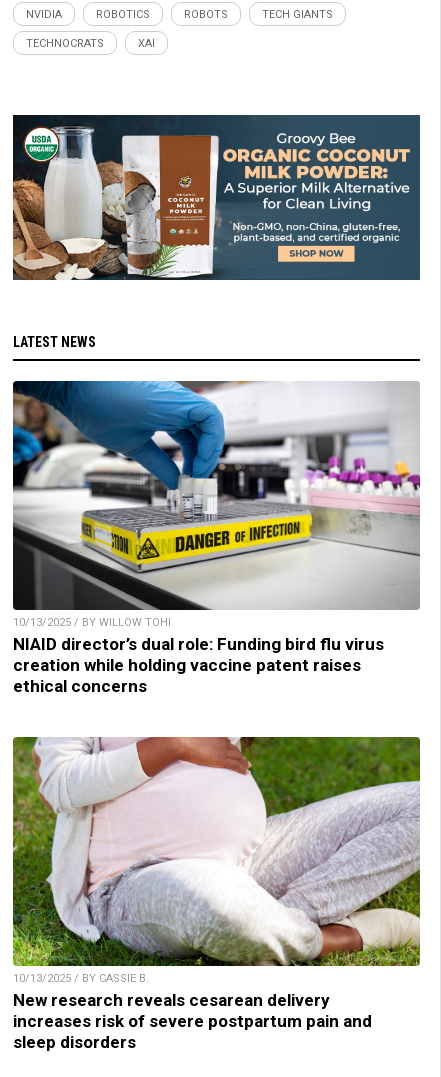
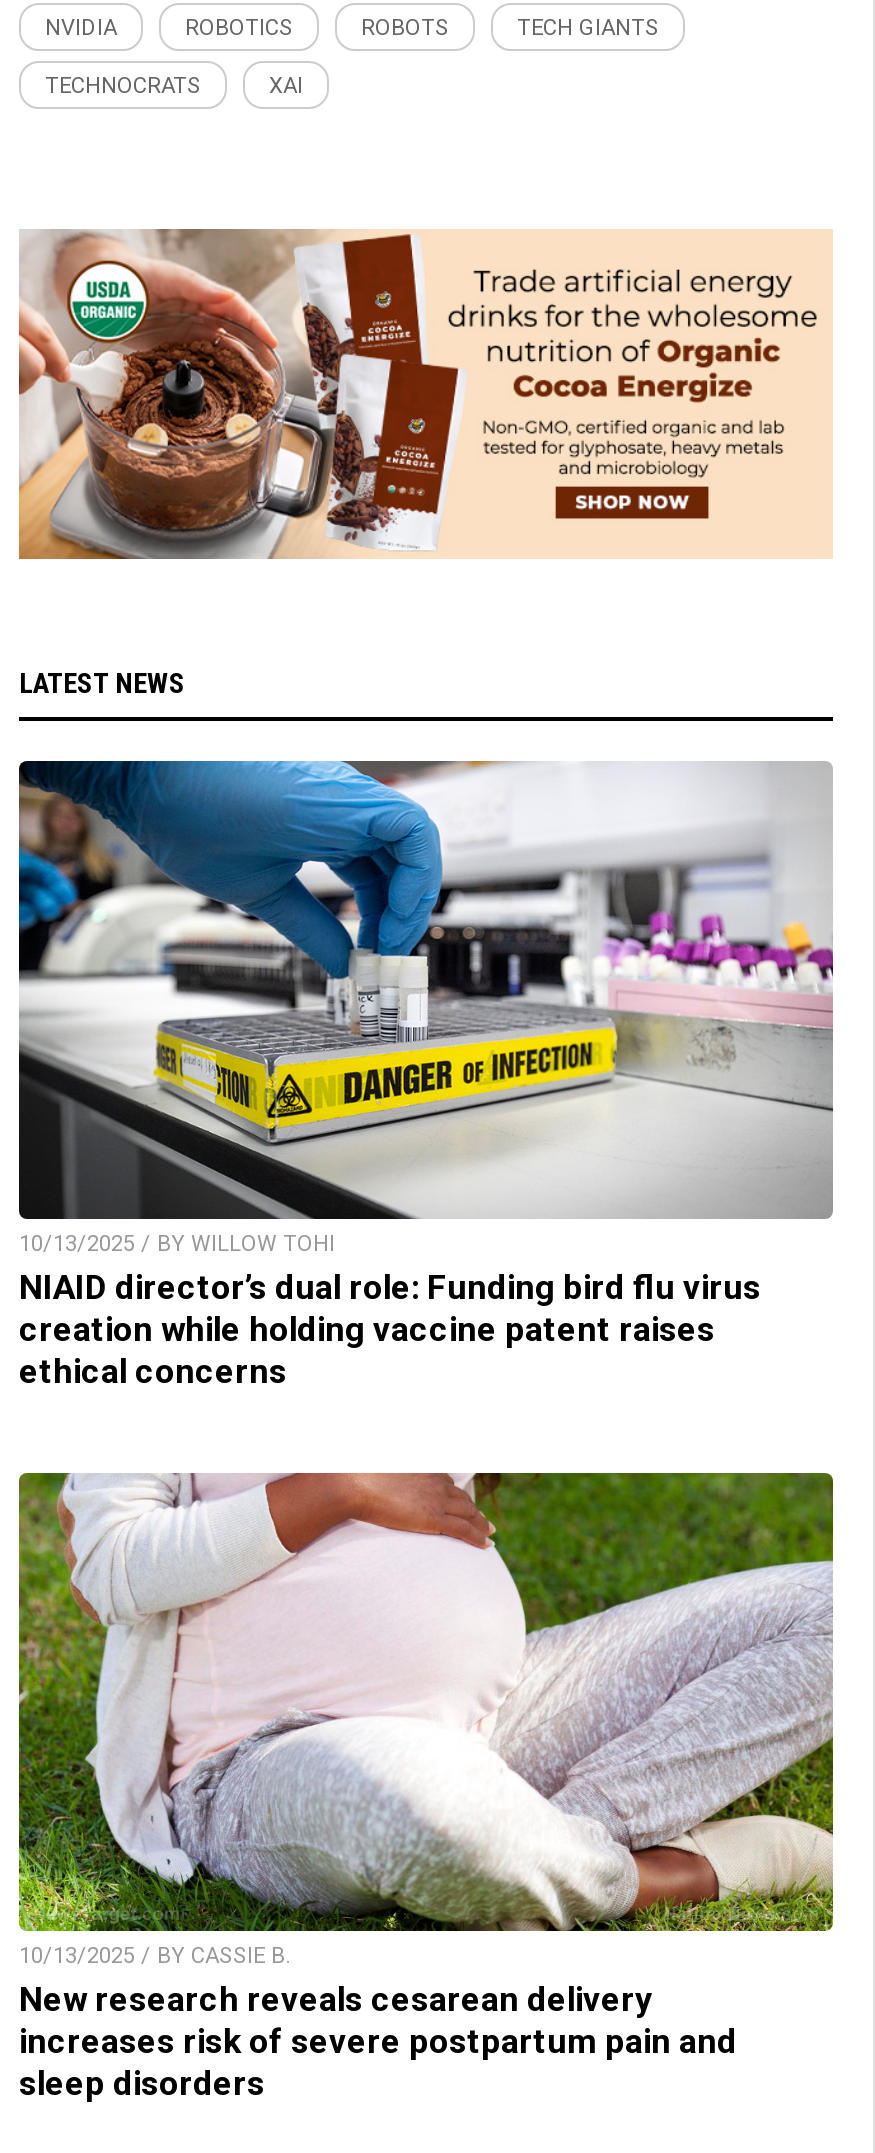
- [image]
+ [image]
